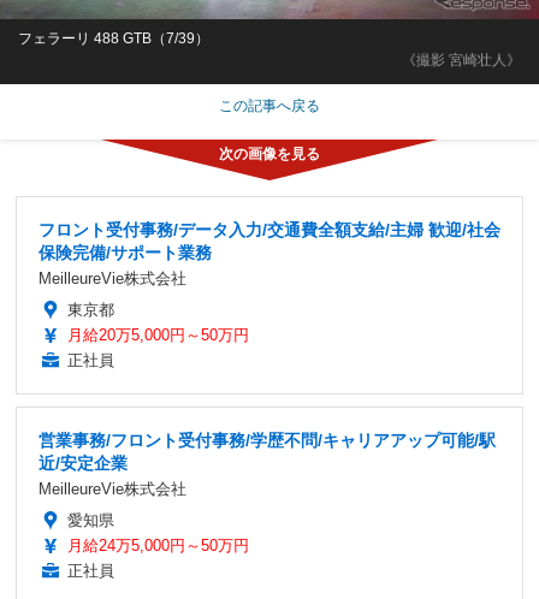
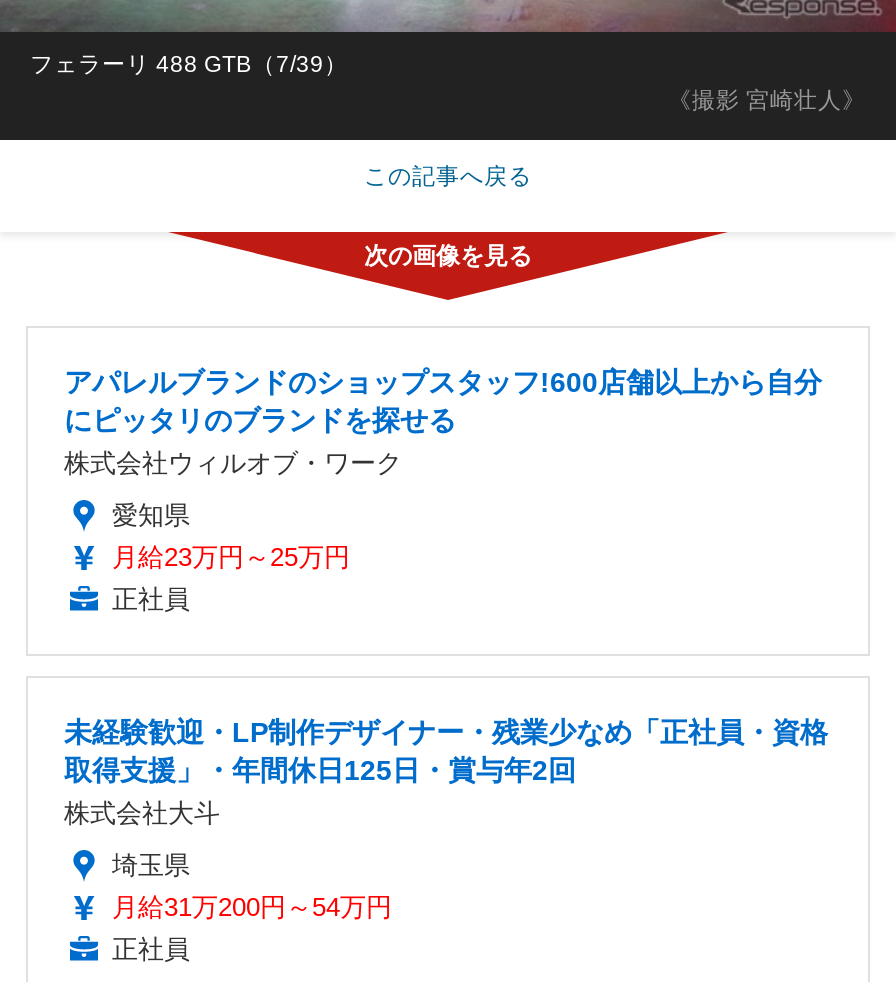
- フロント受付事務/データ入力/交通費全額支給/主婦 歓迎/社会
- 保険完備/サポート業務
- MeilleureVie株式会社
+ アパレルブランドのショップスタッフ!600店舗以上から自分
+ にピッタリのブランドを探せる
+ 株式会社ウィルオブ・ワーク

- 東京都
- 月給20万5,000円～50万円
+ 愛知県
+ 月給23万円～25万円

- 営業事務/フロント受付事務/学歴不問/キャリアアップ可能/駅
- 近/安定企業
- MeilleureVie株式会社
+ 未経験歓迎・LP制作デザイナー・残業少なめ「正社員・資格
+ 取得支援」・年間休日125日・賞与年2回
+ 株式会社大斗

- 愛知県
- 月給24万5,000円～50万円
+ 埼玉県
+ 月給31万200円～54万円
